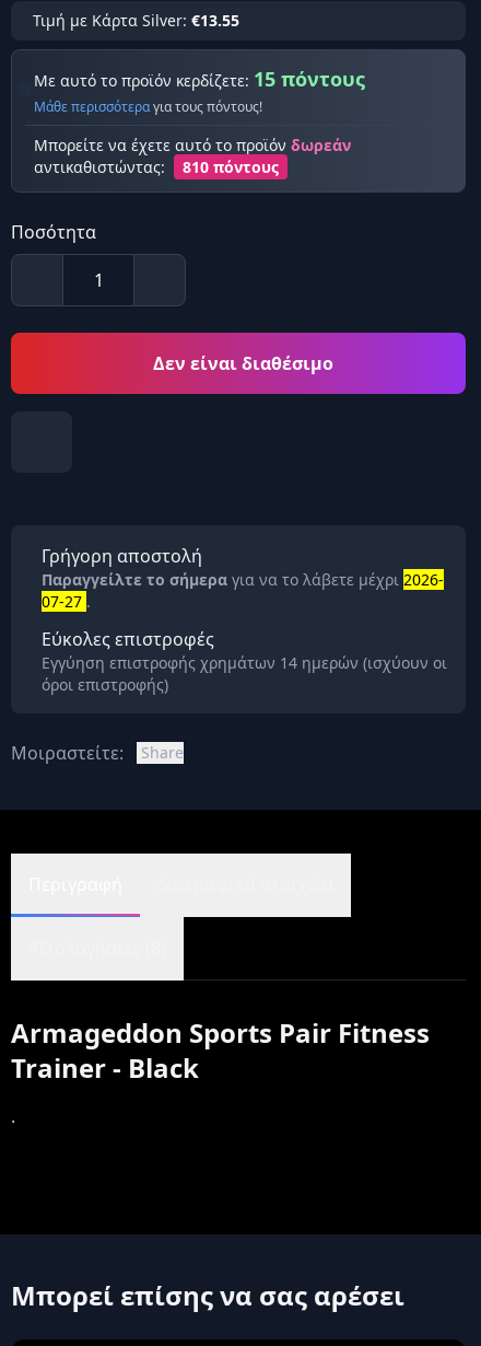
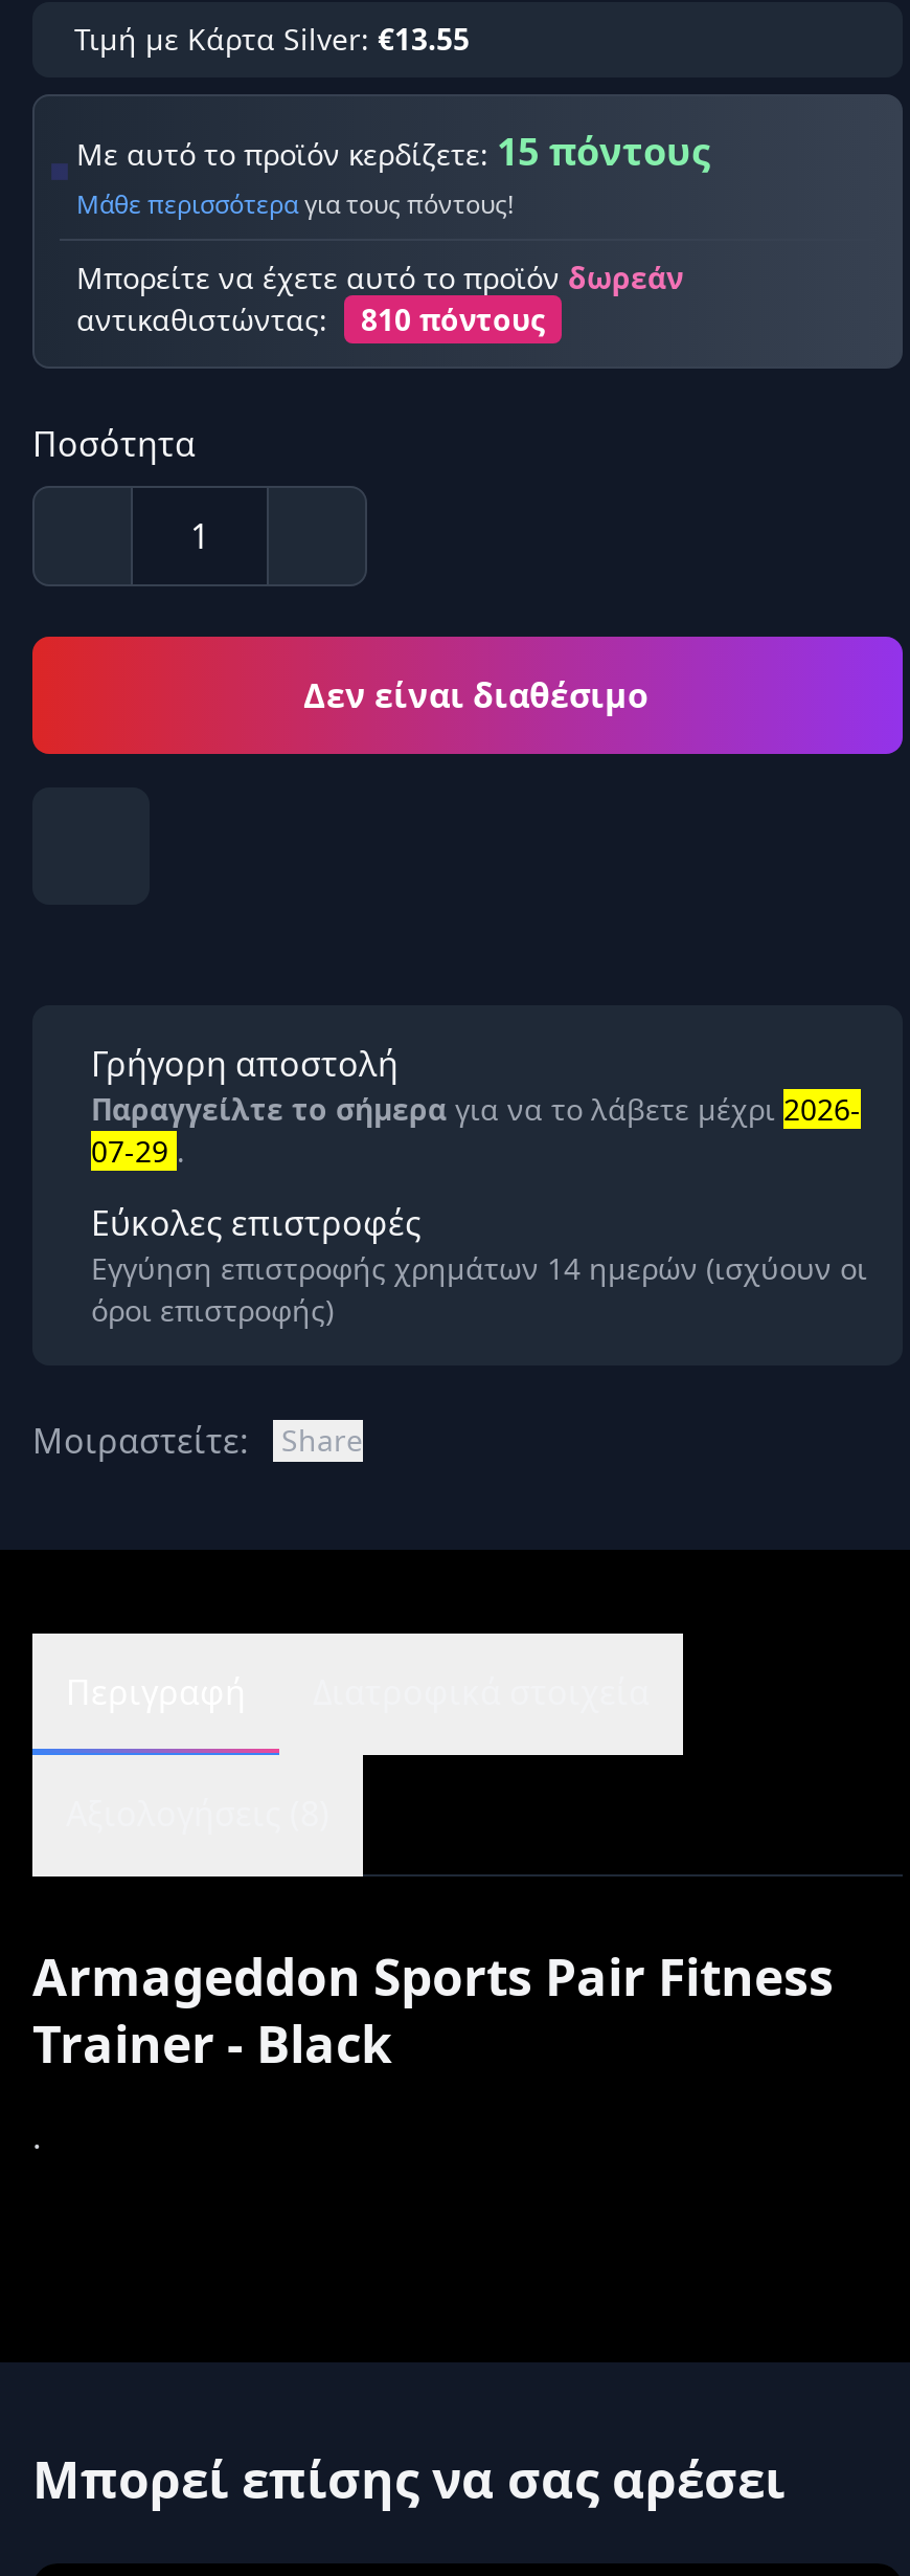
- 07-27.
+ 07-29.
